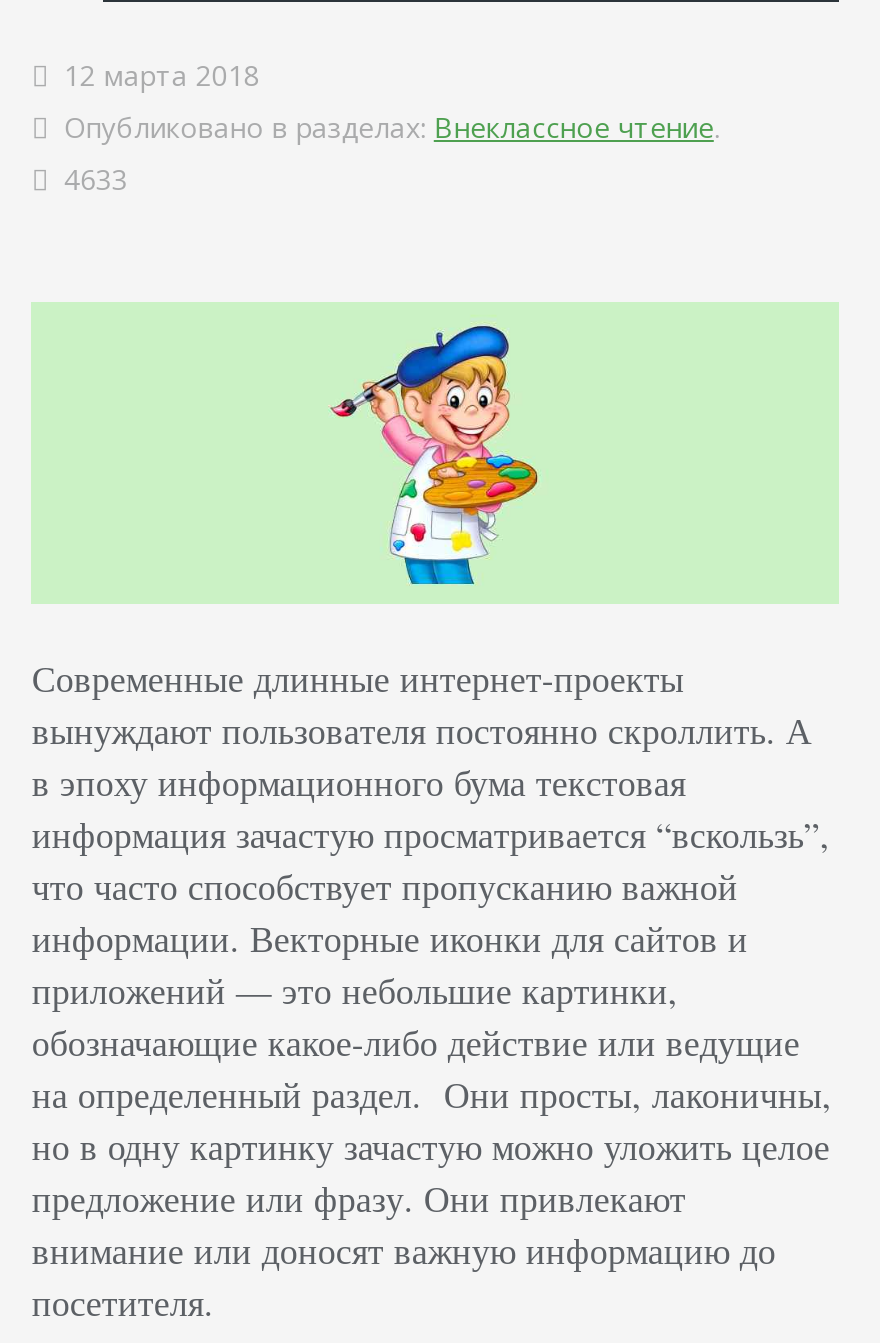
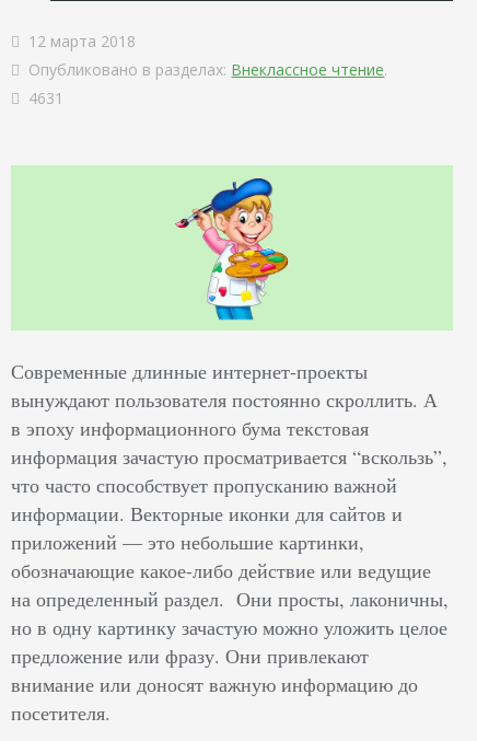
- 4633
+ 4631
